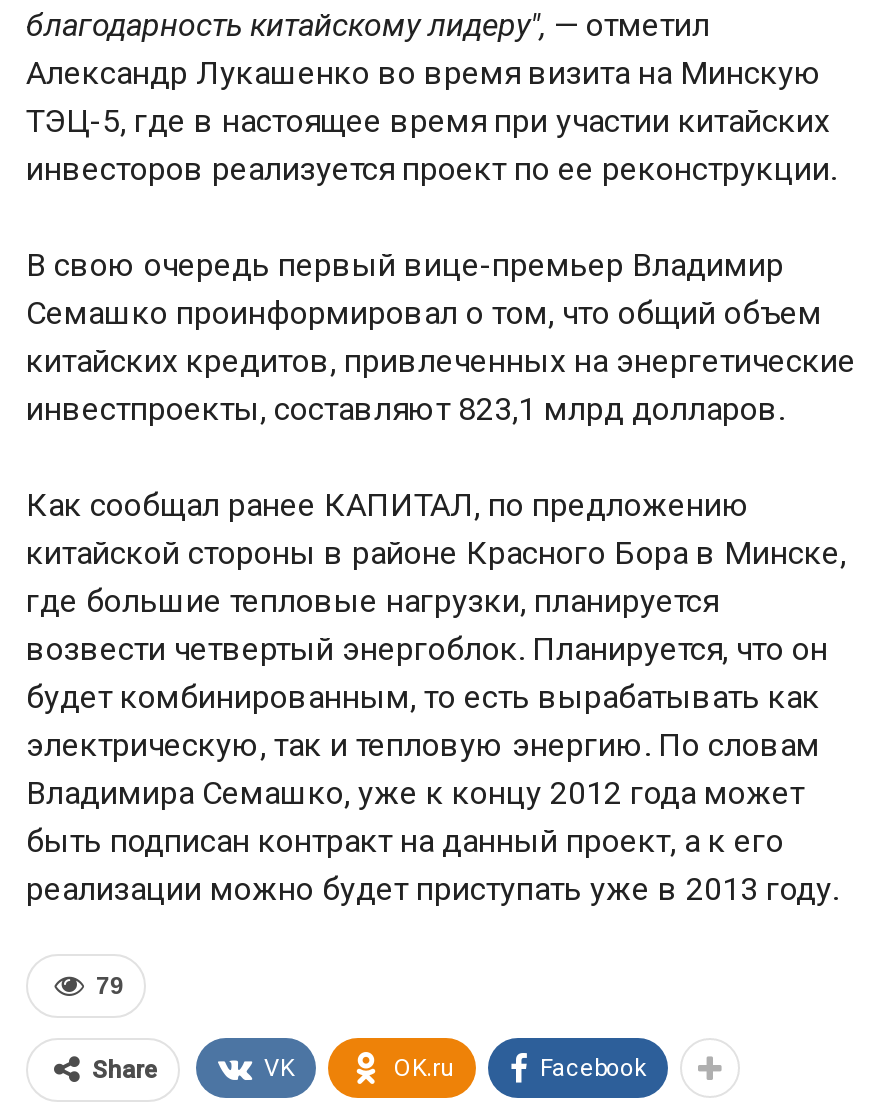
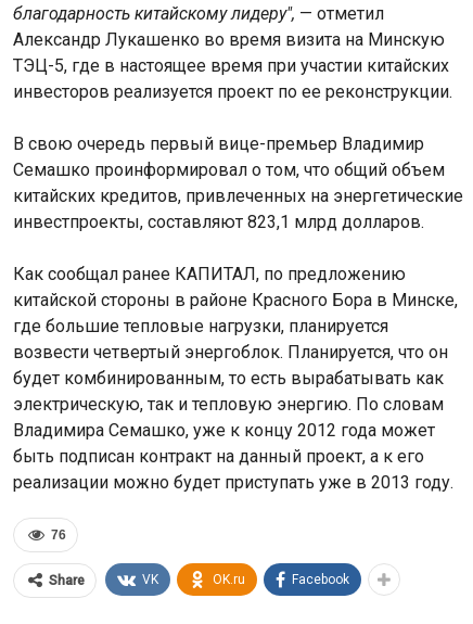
- 79
+ 76
